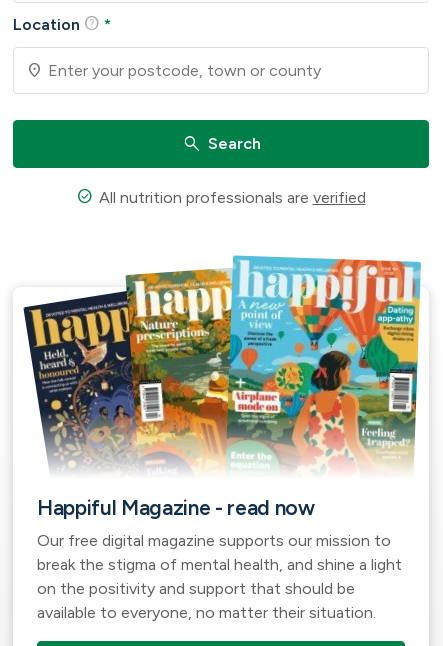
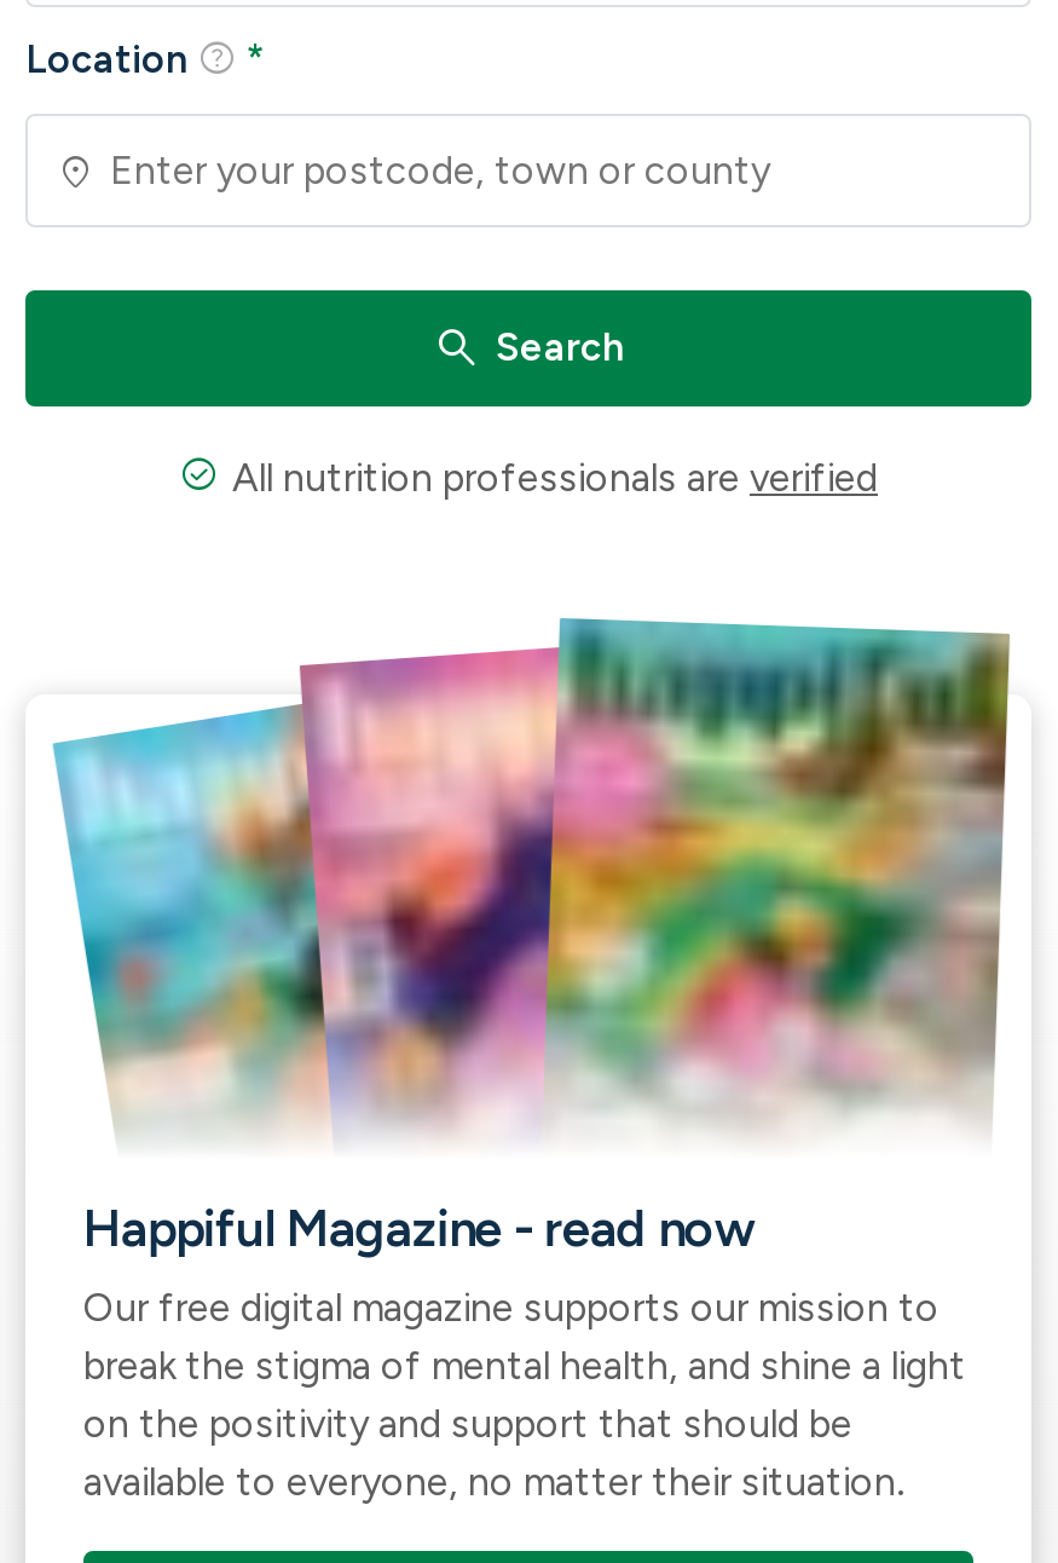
- [image]
+ [image]
